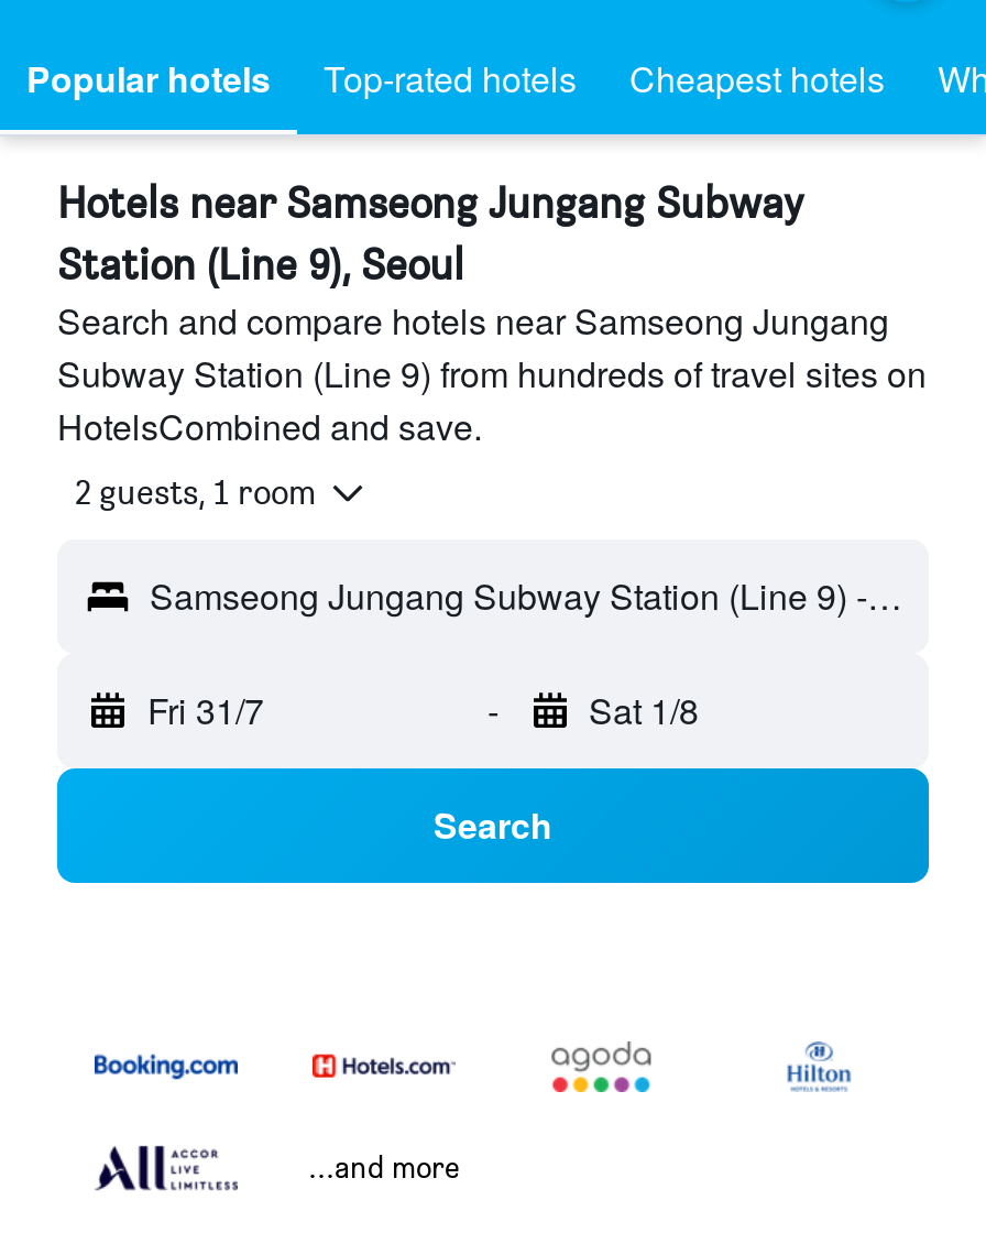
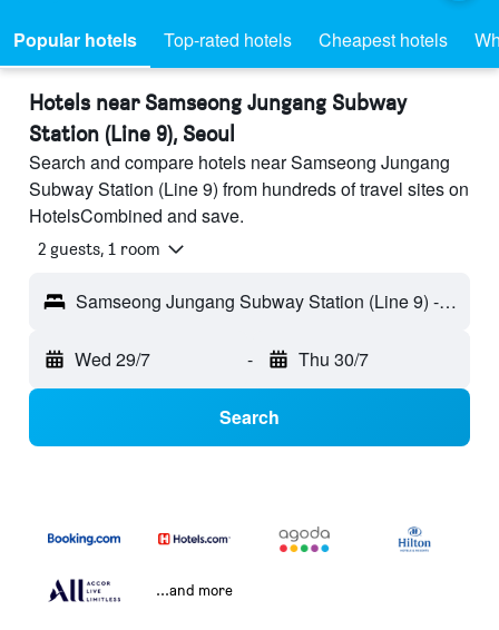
- Fri 31/7
+ Wed 29/7

- Sat 1/8
+ Thu 30/7
